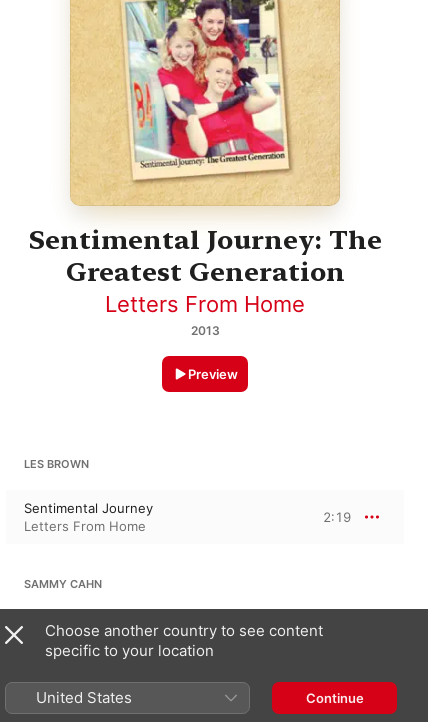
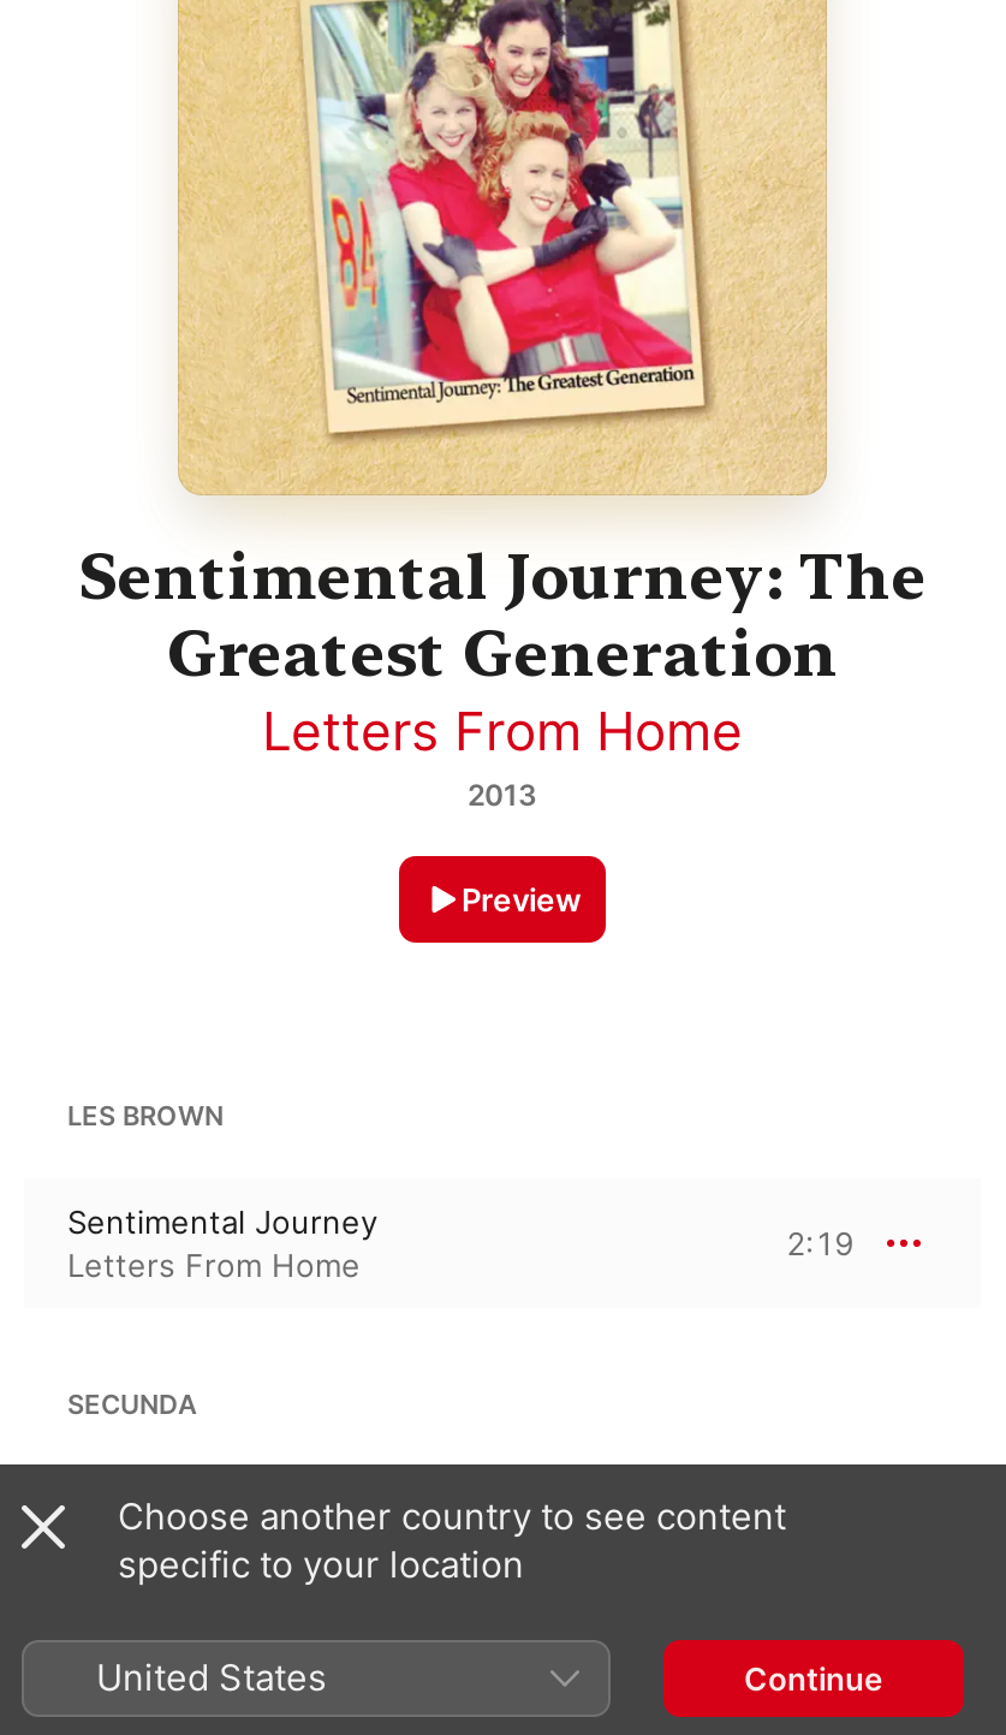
- SAMMY CAHN
+ SECUNDA
